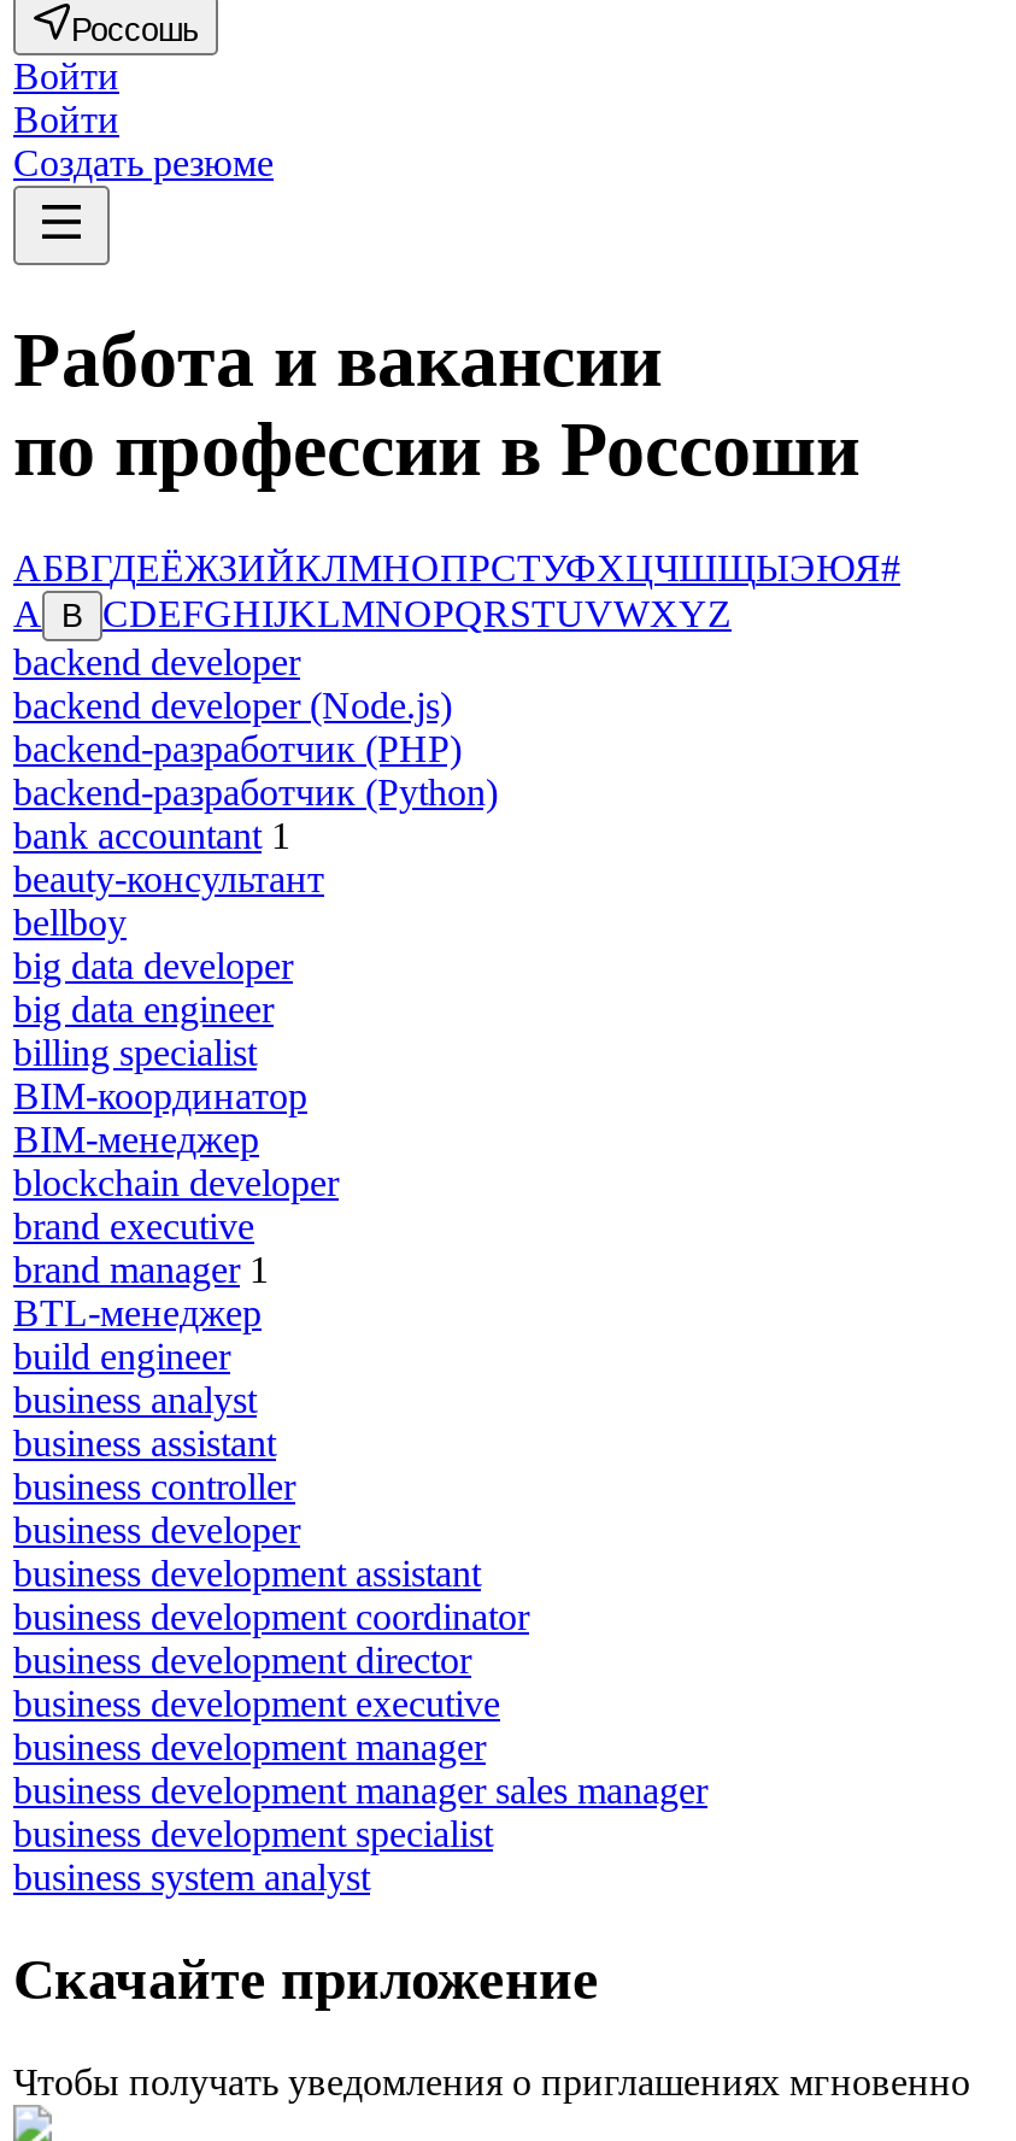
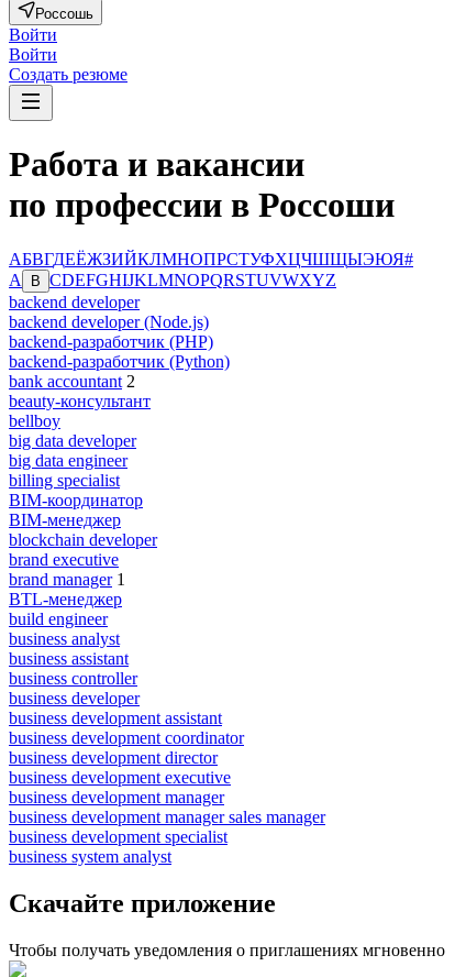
- bank accountant 1
+ bank accountant 2
